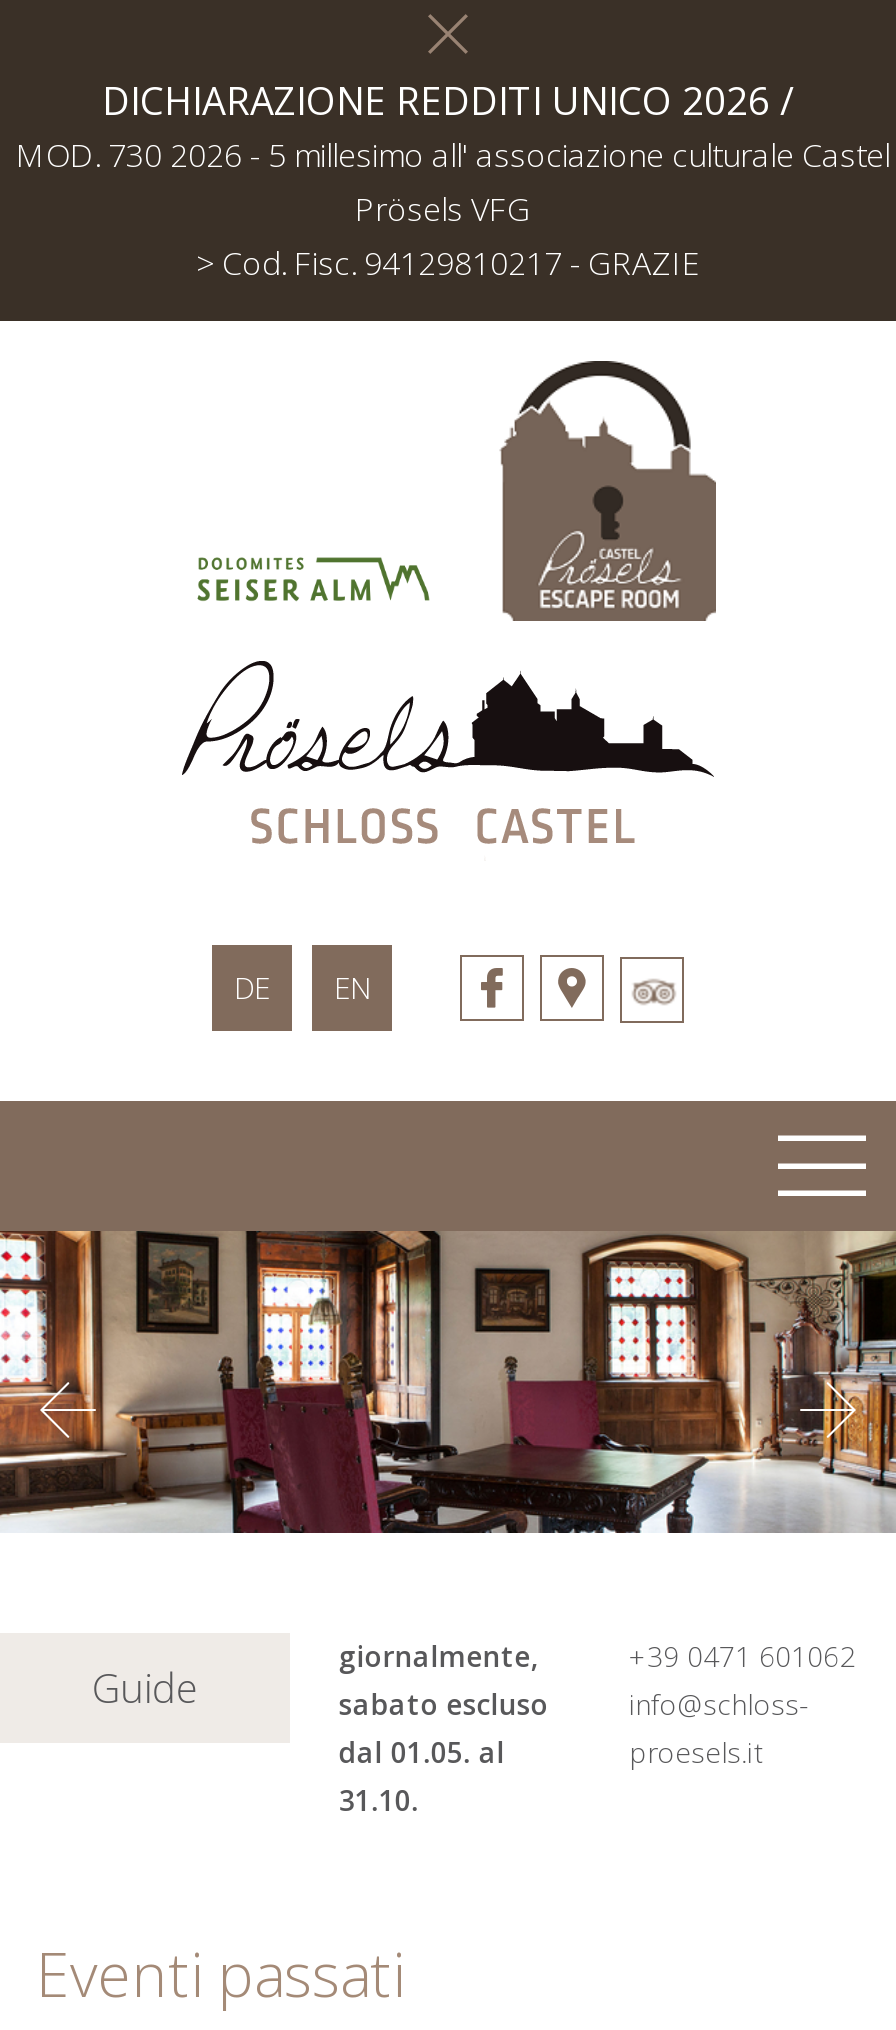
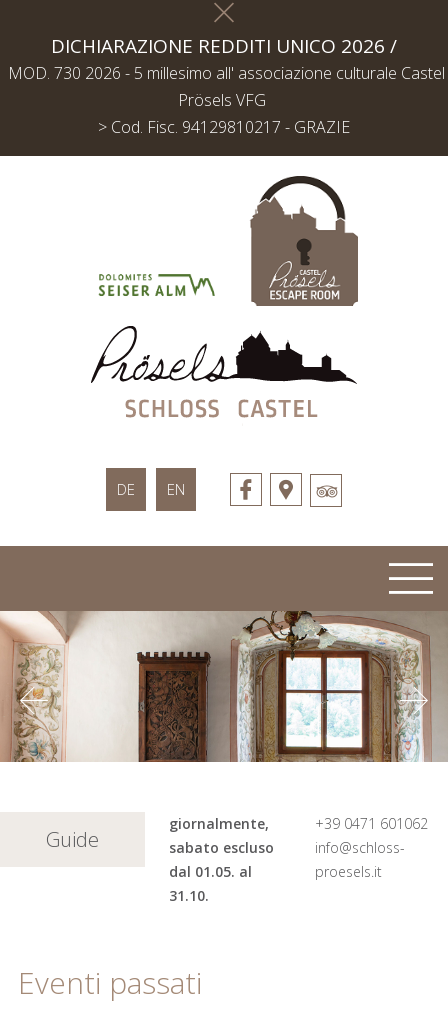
- [image]
+ [image]
